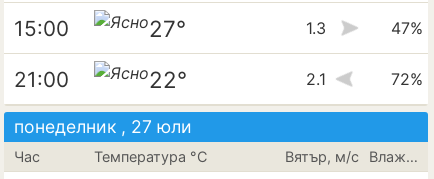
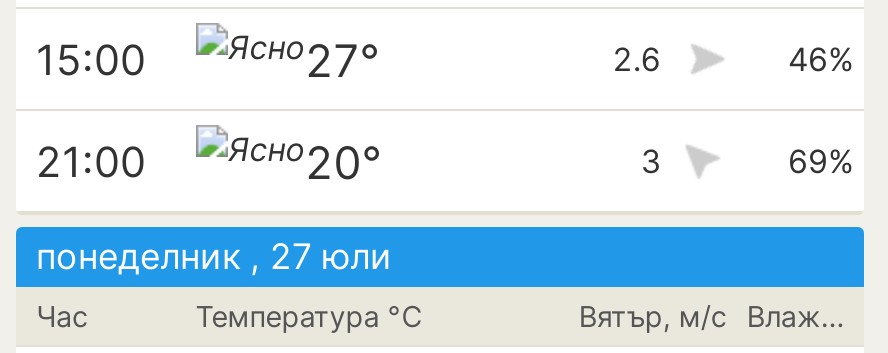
- 1.3
+ 2.6

- 47%
+ 46%

- 22°
+ 20°

- 2.1
+ 3

- 72%
+ 69%
